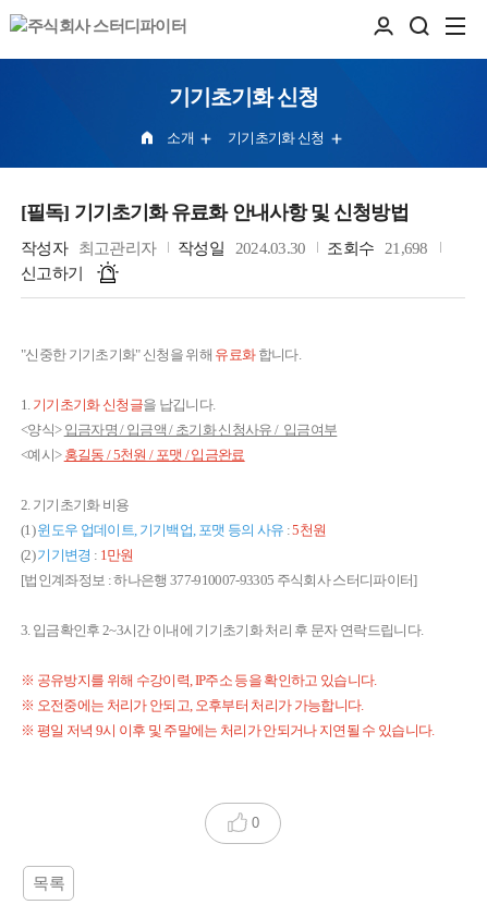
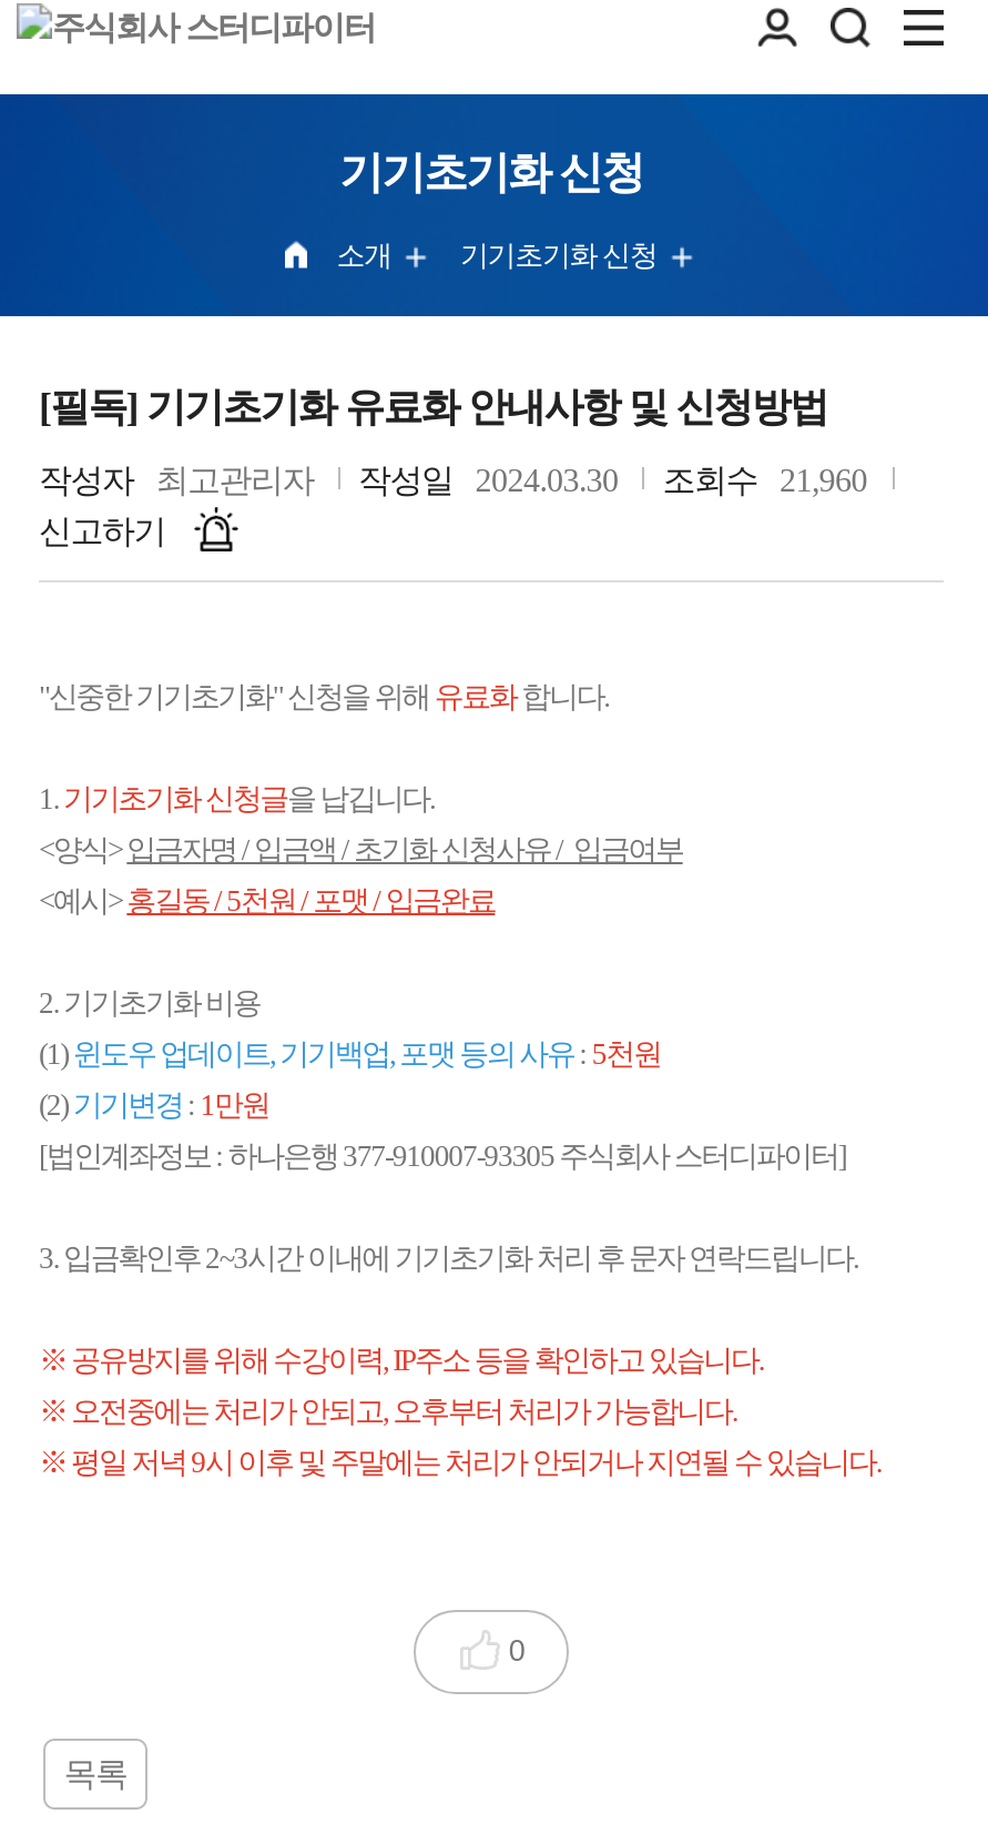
- 작성자 최고관리자 작성일 2024.03.30 조회수 21,698
+ 작성자 최고관리자 작성일 2024.03.30 조회수 21,960
